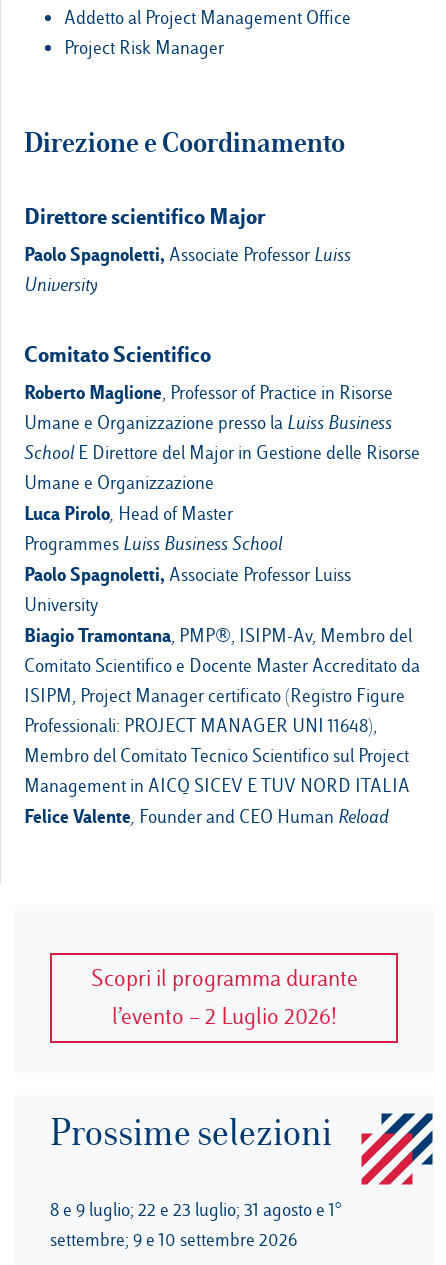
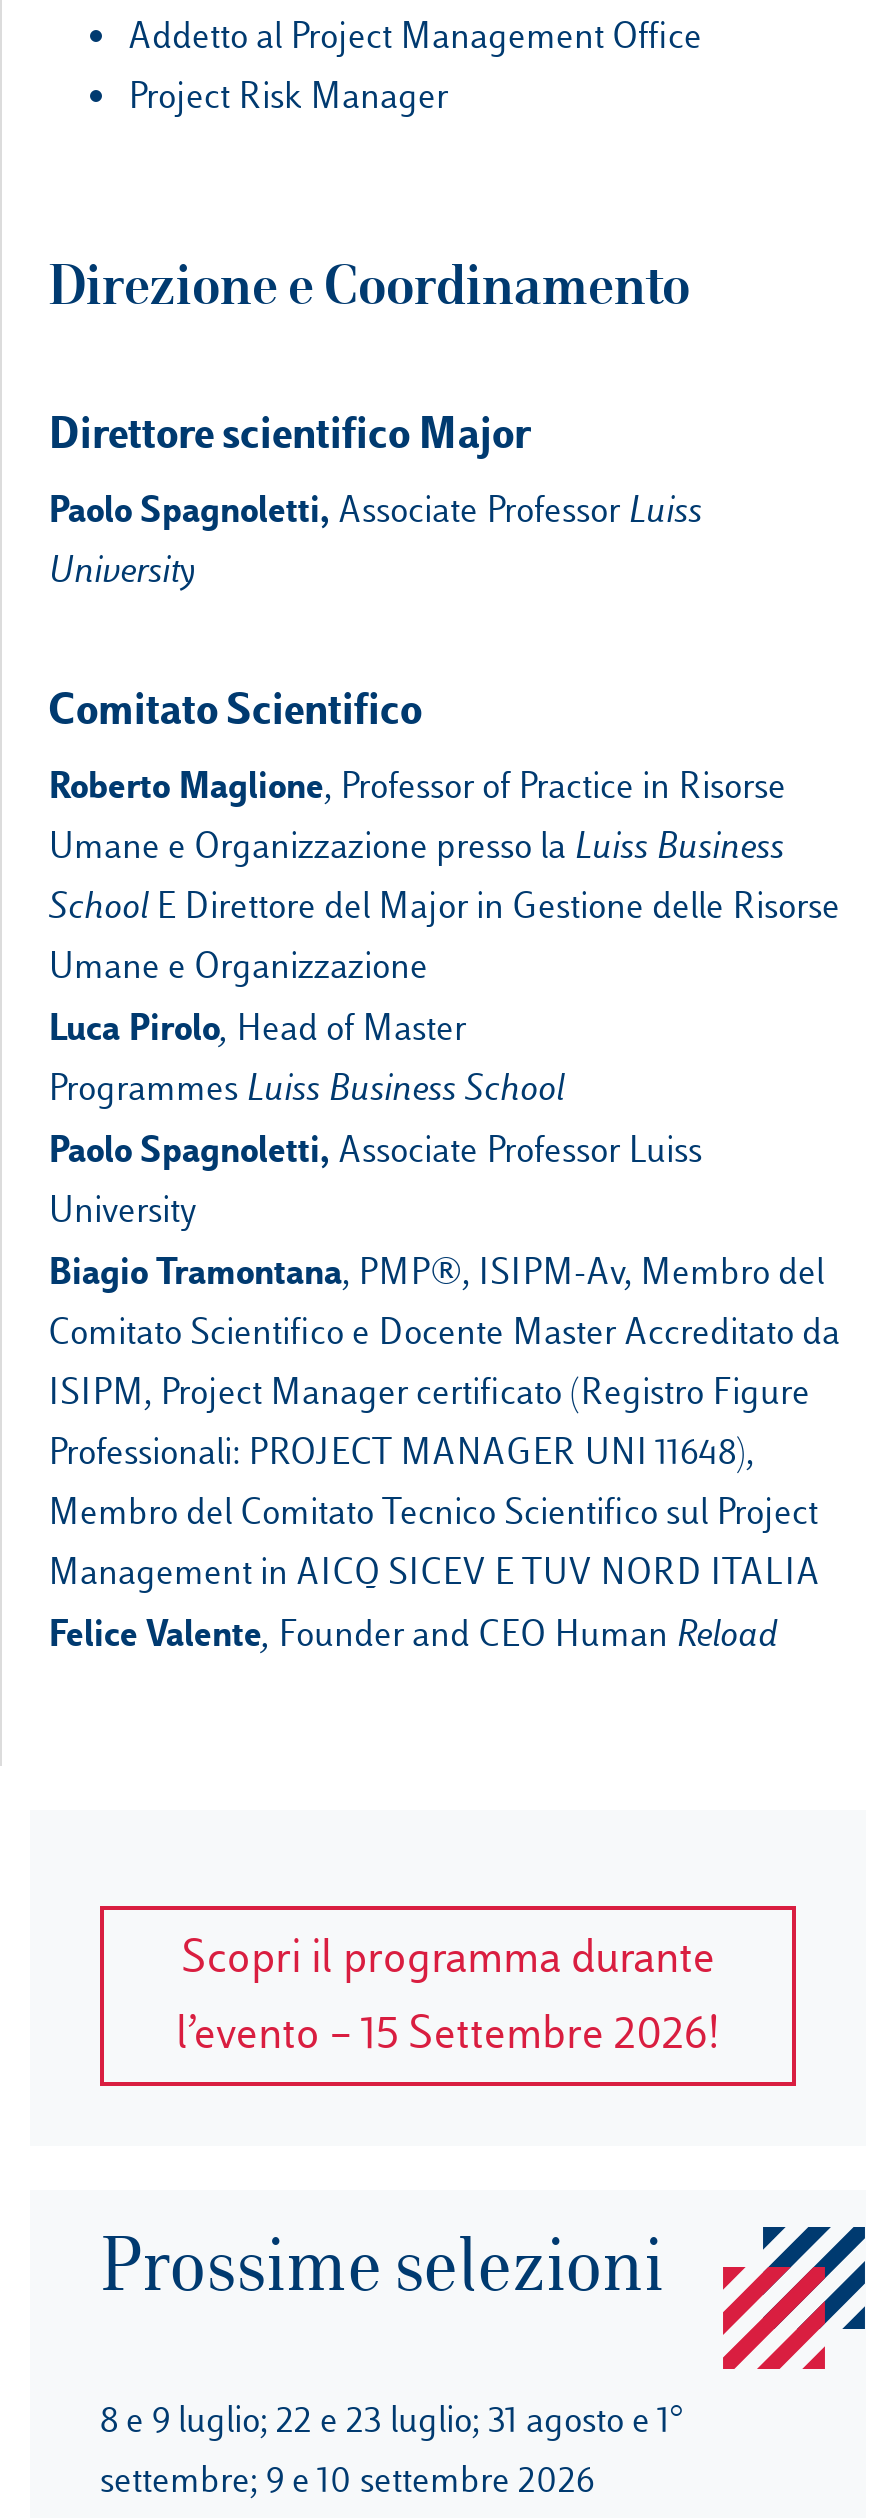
- l’evento – 2 Luglio 2026!
+ l’evento – 15 Settembre 2026!
